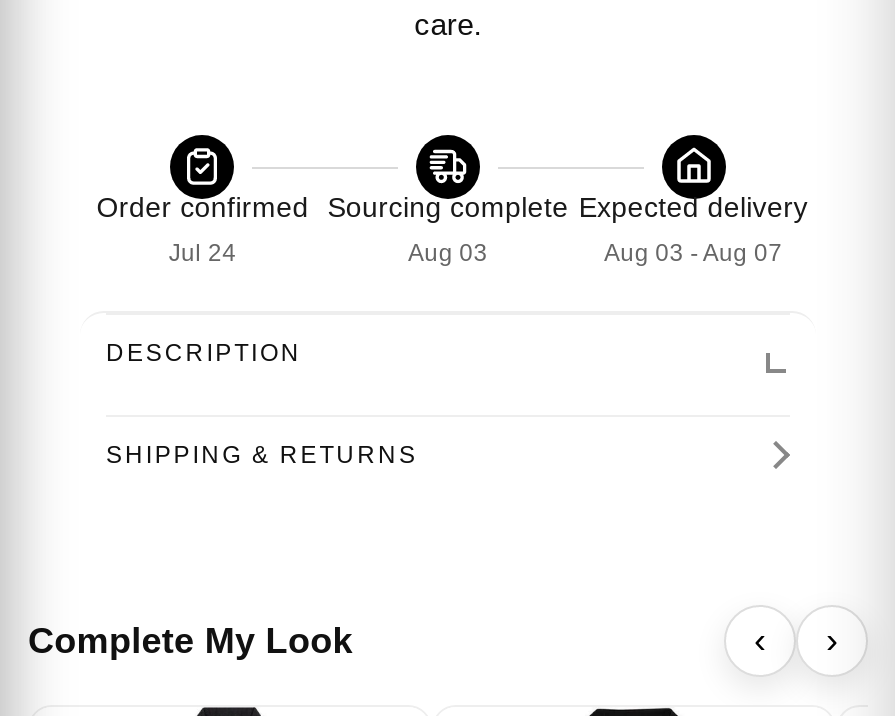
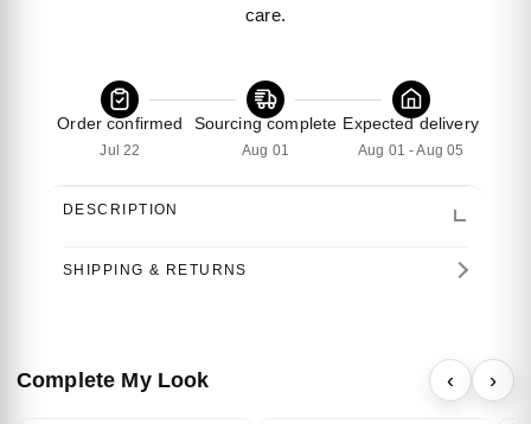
- Jul 24
+ Jul 22

- Aug 03
+ Aug 01

- Aug 03 - Aug 07
+ Aug 01 - Aug 05
